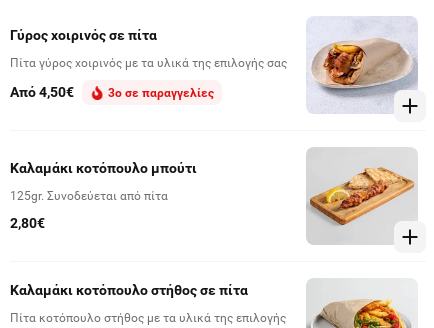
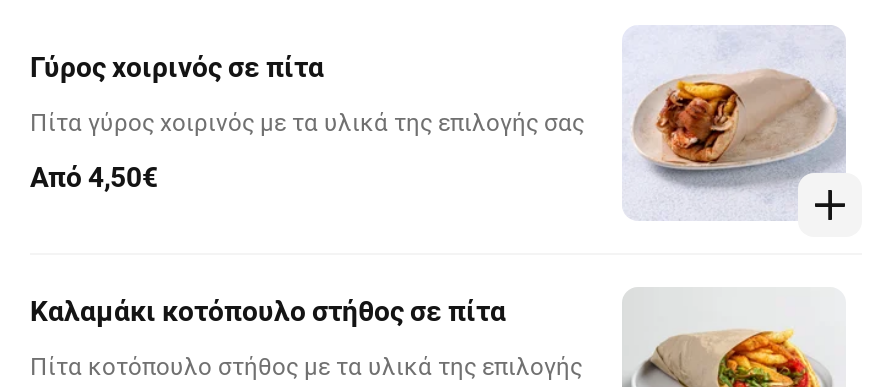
- 3ο σε παραγγελίες

- Καλαμάκι κοτόπουλο μπούτι
- 125gr. Συνοδεύεται από πίτα
- 2,80€

- [image]
